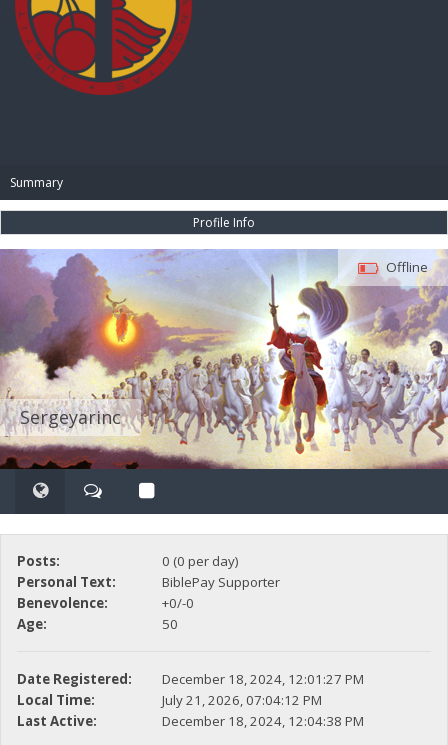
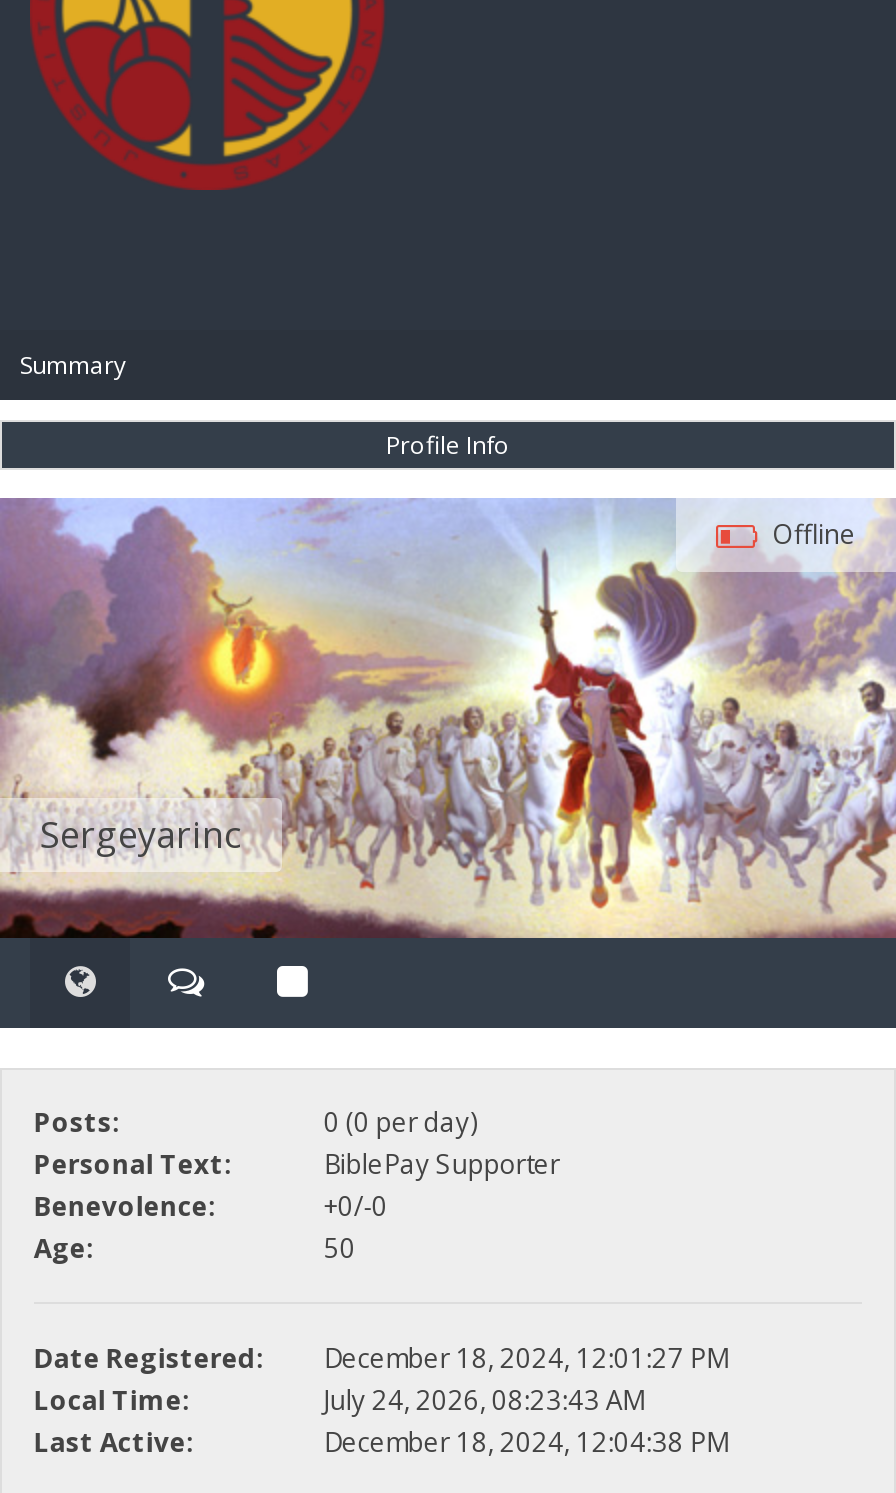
- July 21, 2026, 07:04:12 PM
+ July 24, 2026, 08:23:43 AM
